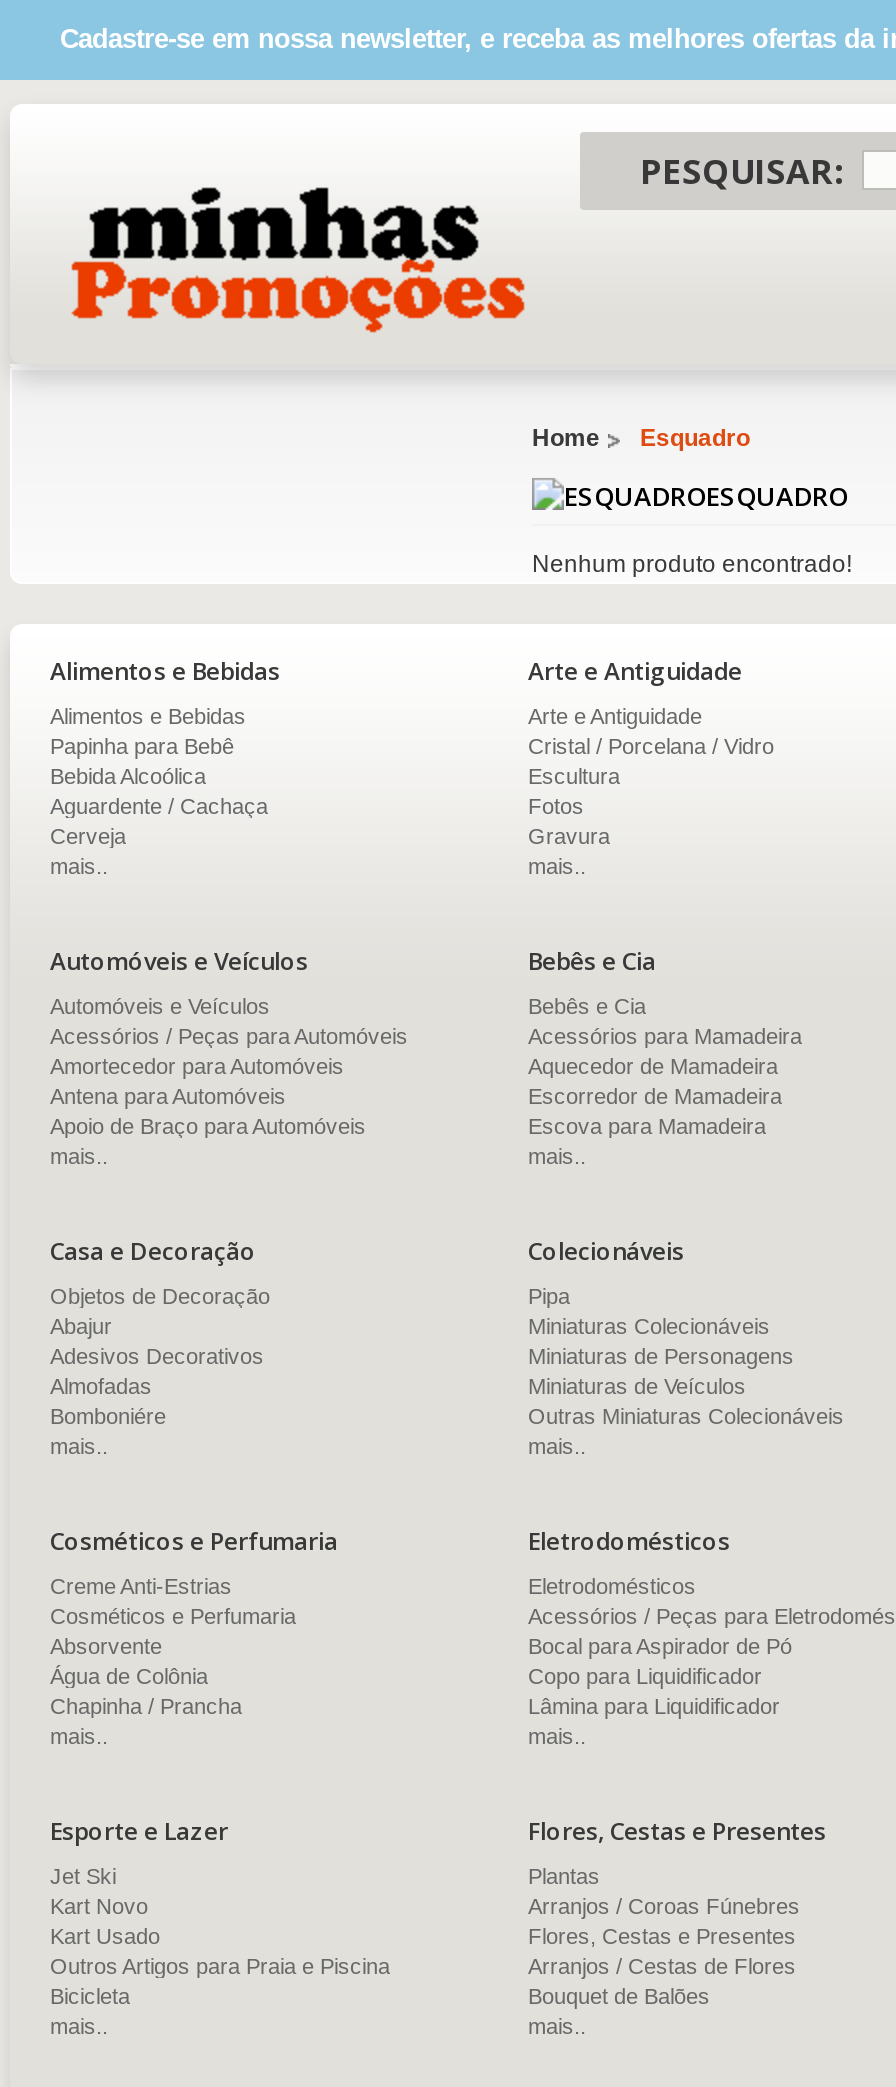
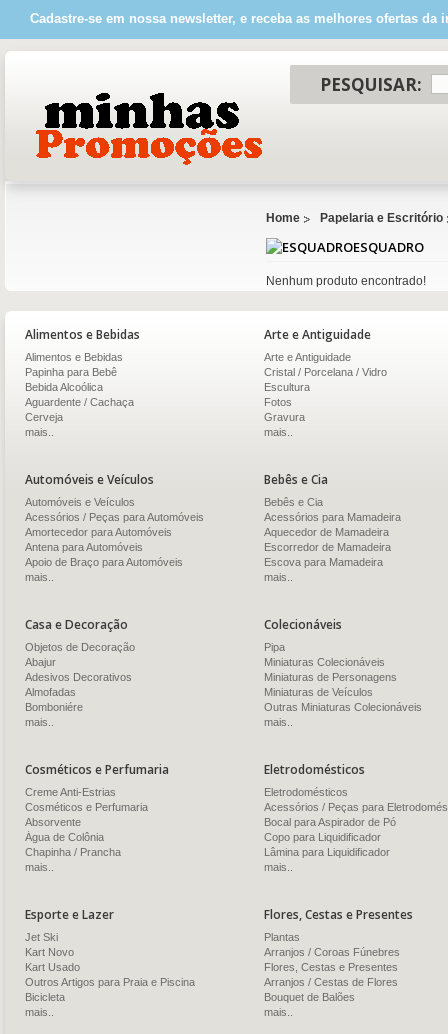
- Esquadro
+ Papelaria e Escritório
